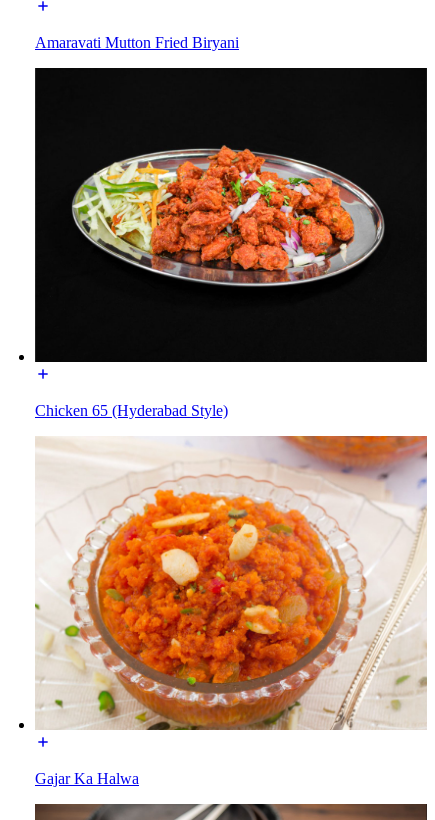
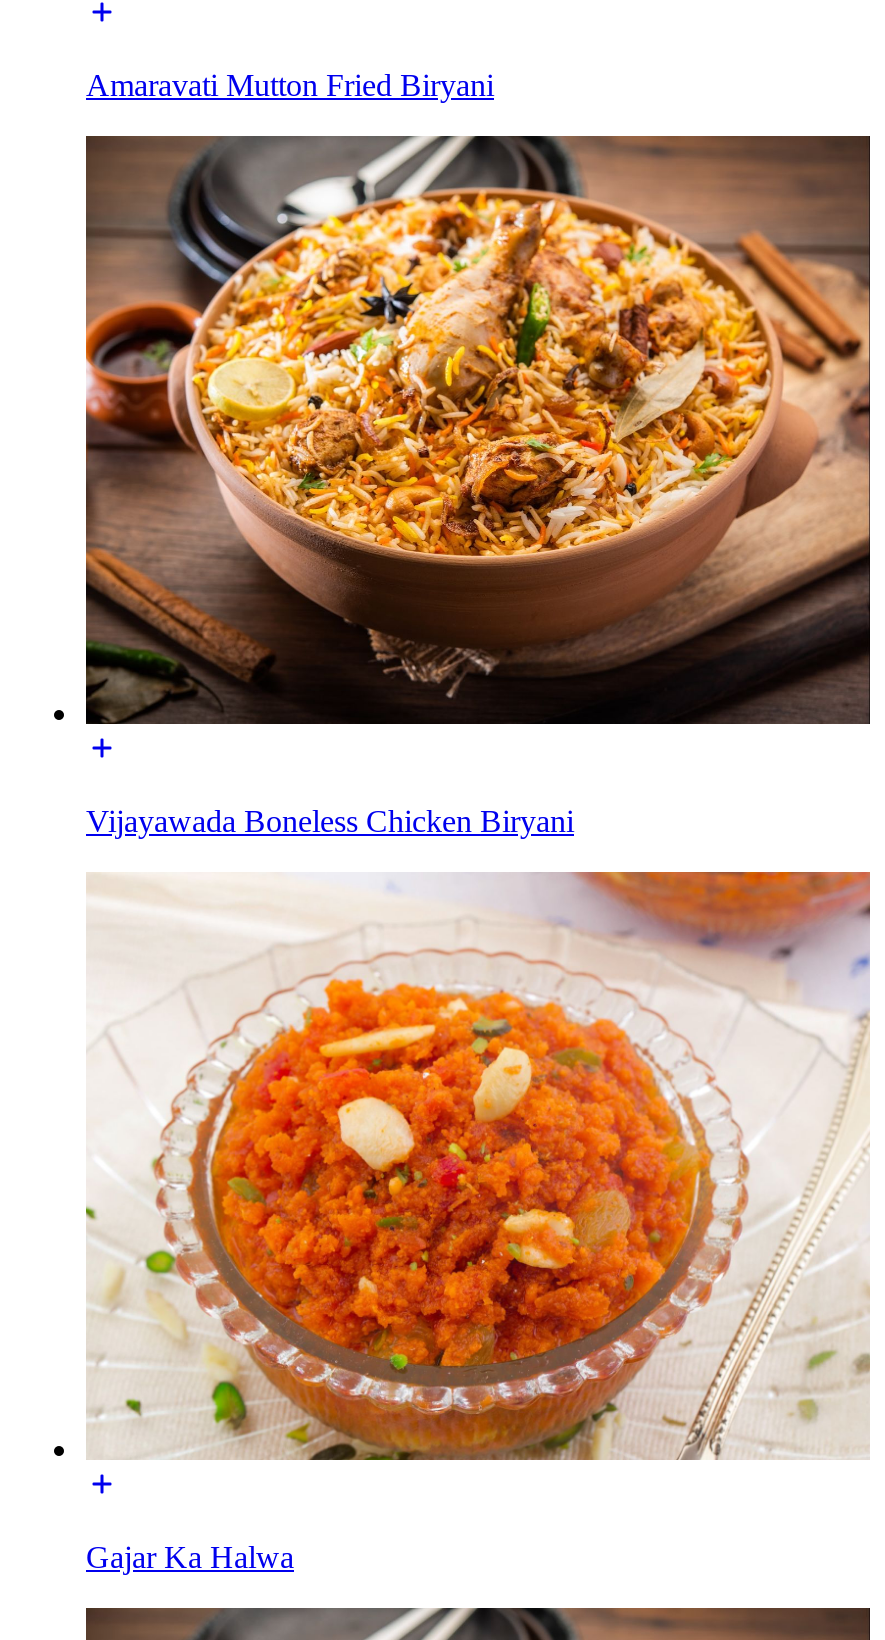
- [image]
- Chicken 65 (Hyderabad Style)
+ [image]
+ Vijayawada Boneless Chicken Biryani
